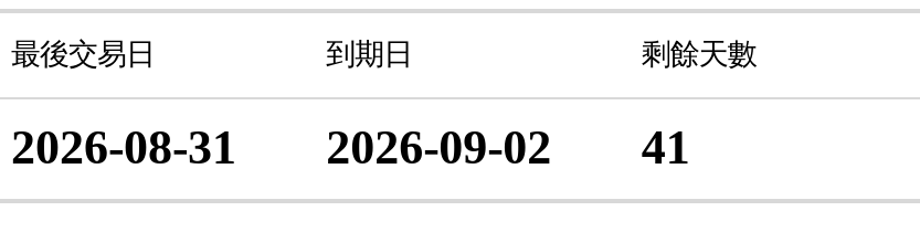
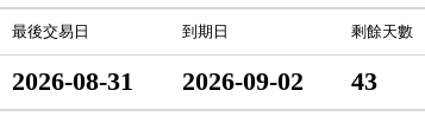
- 2026-08-31 2026-09-02 41
+ 2026-08-31 2026-09-02 43
